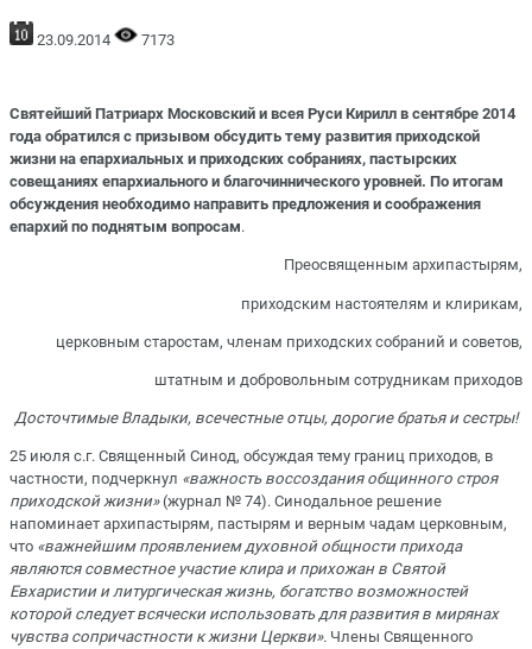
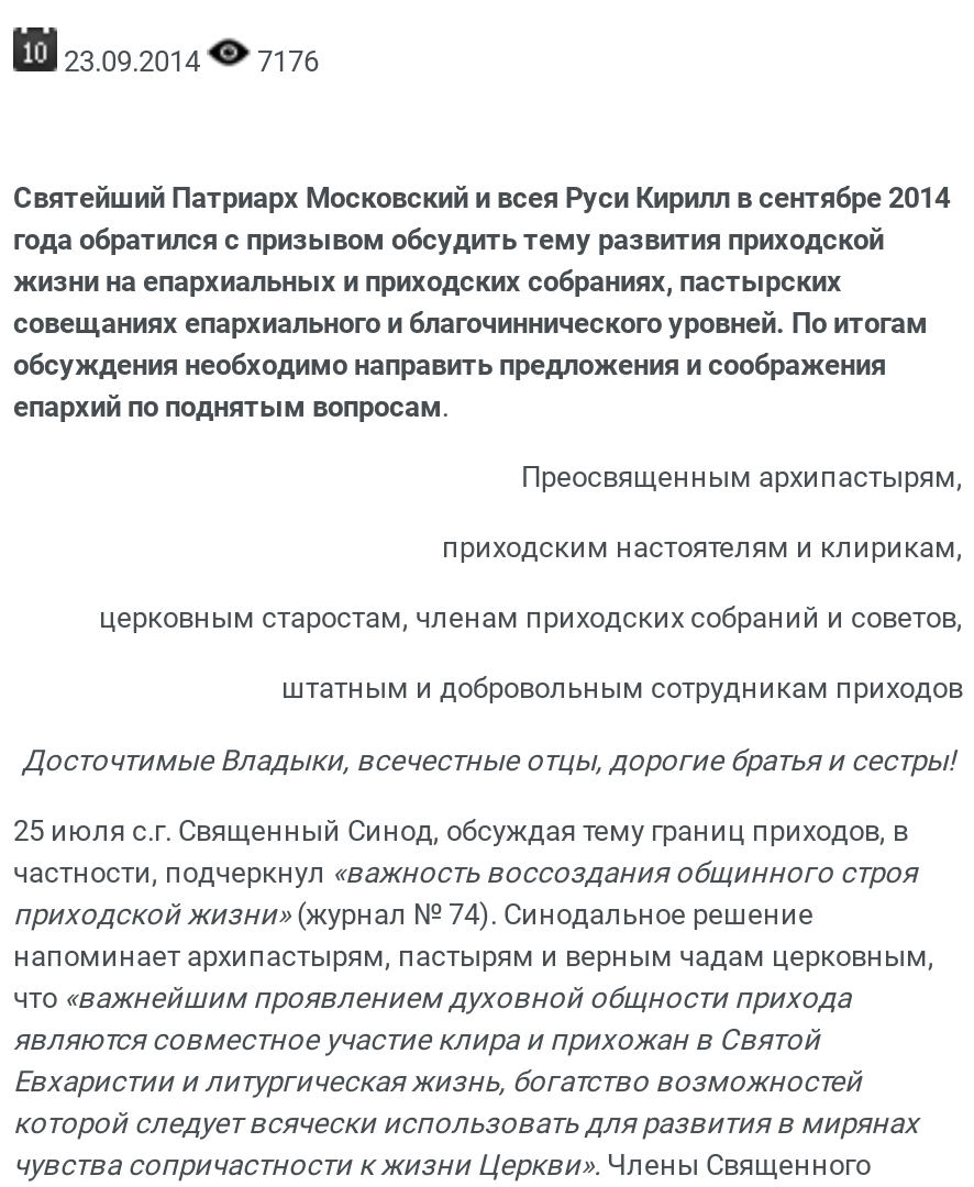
- 23.09.2014 7173
+ 23.09.2014 7176
